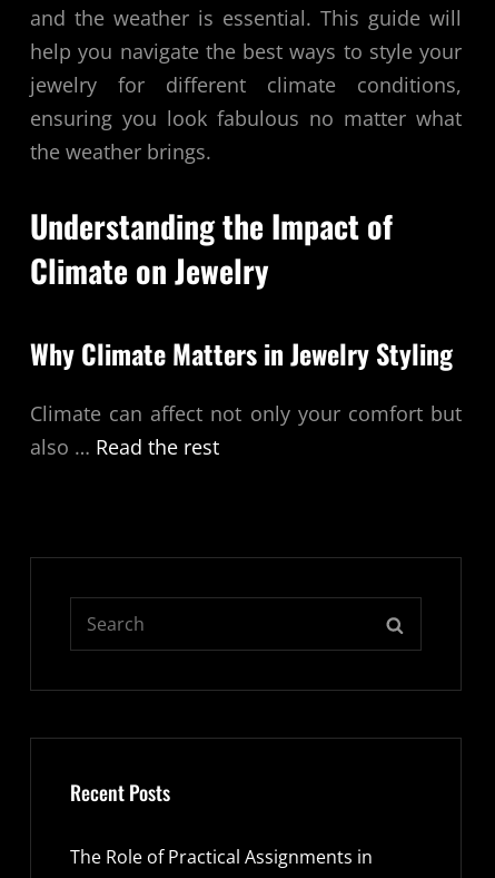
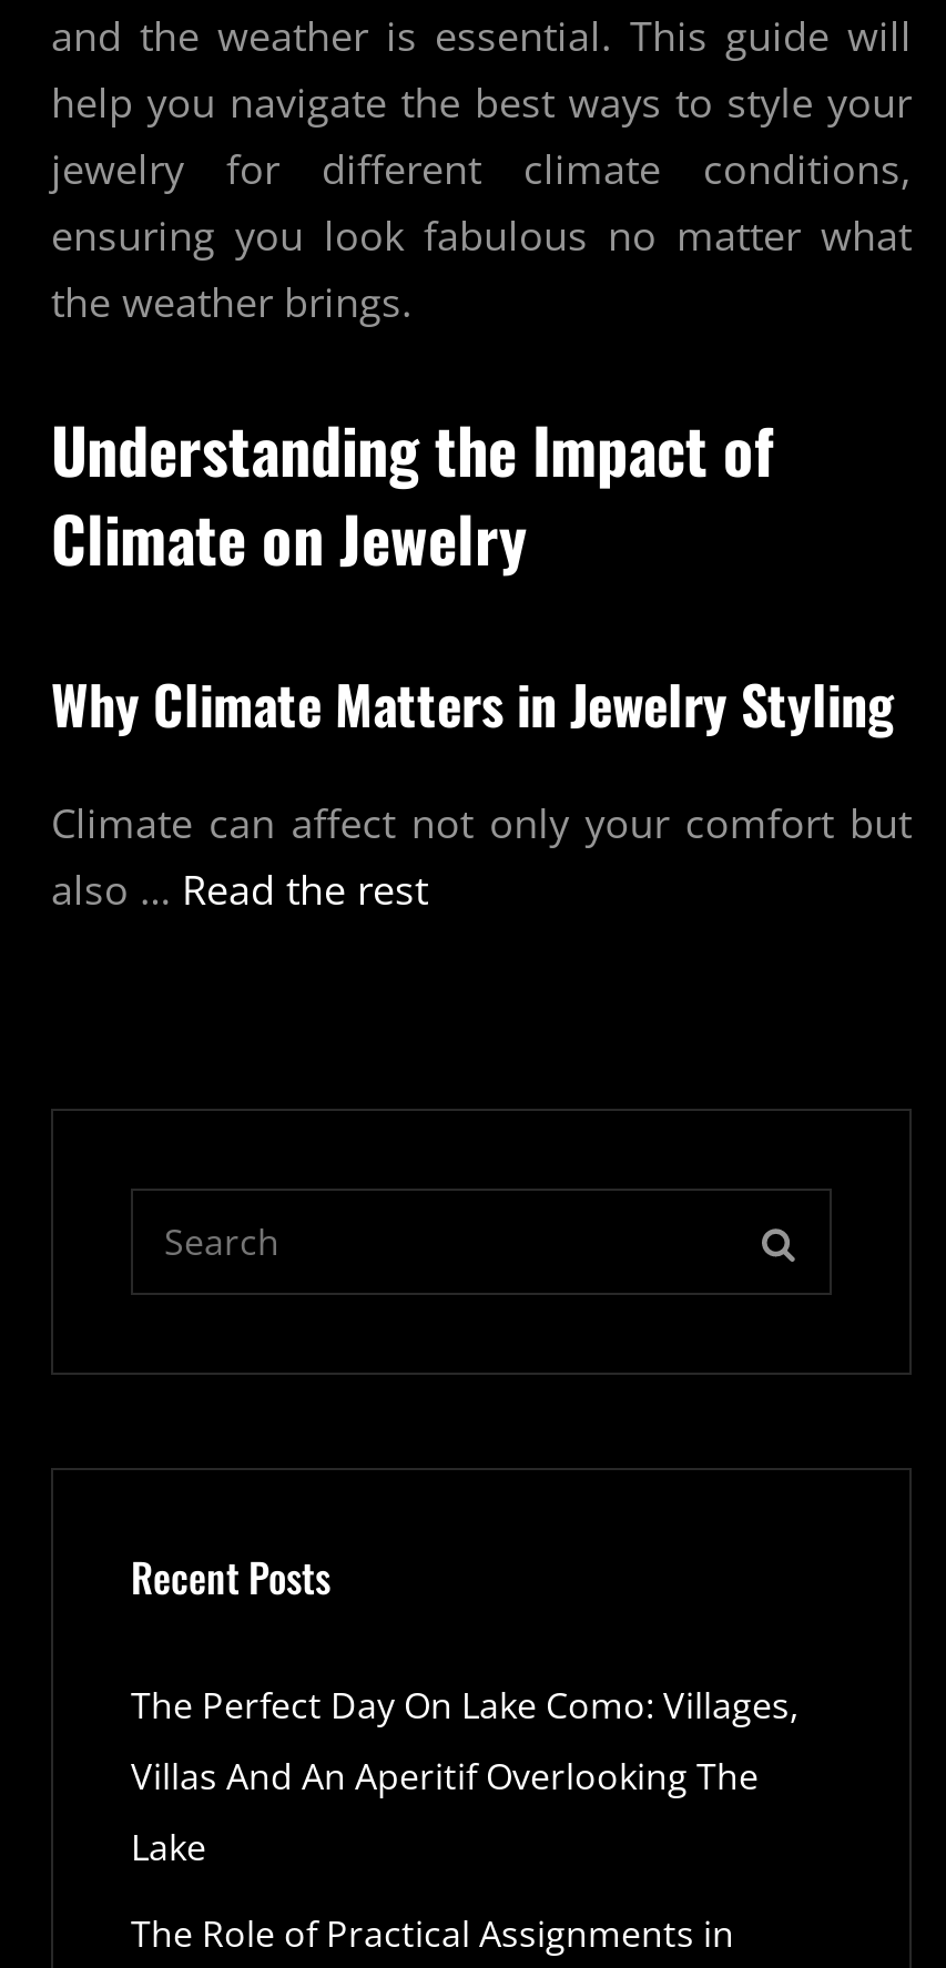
+ The Perfect Day On Lake Como: Villages,
+ Villas And An Aperitif Overlooking The
+ Lake
